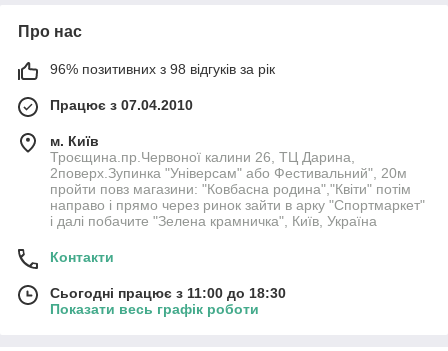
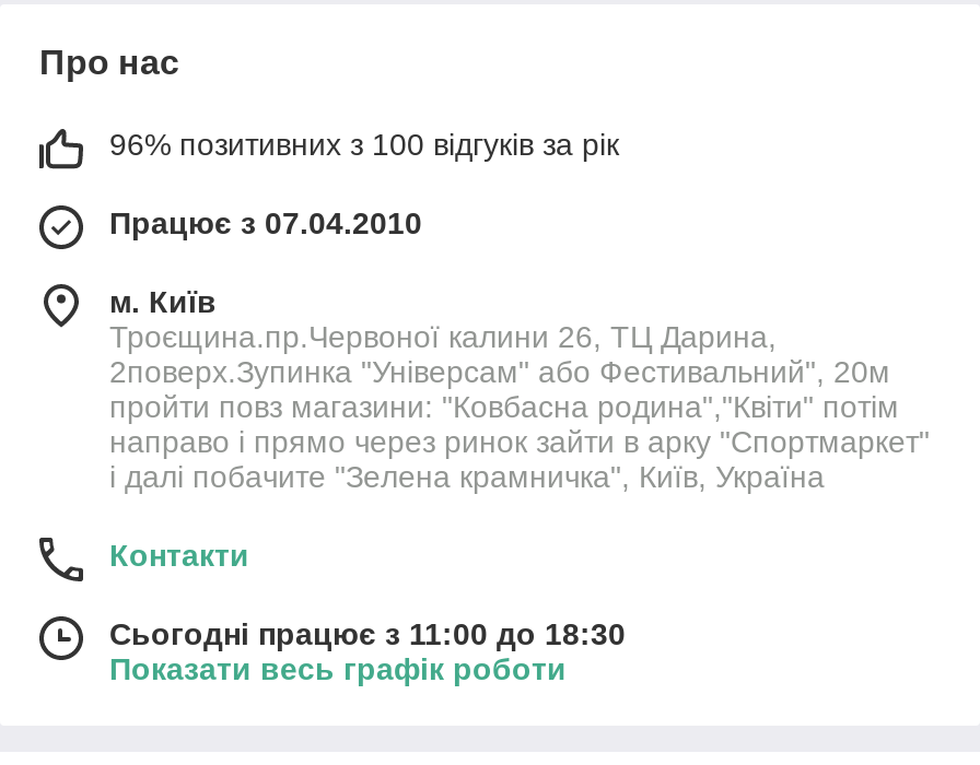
- 96% позитивних з 98 відгуків за рік
+ 96% позитивних з 100 відгуків за рік
